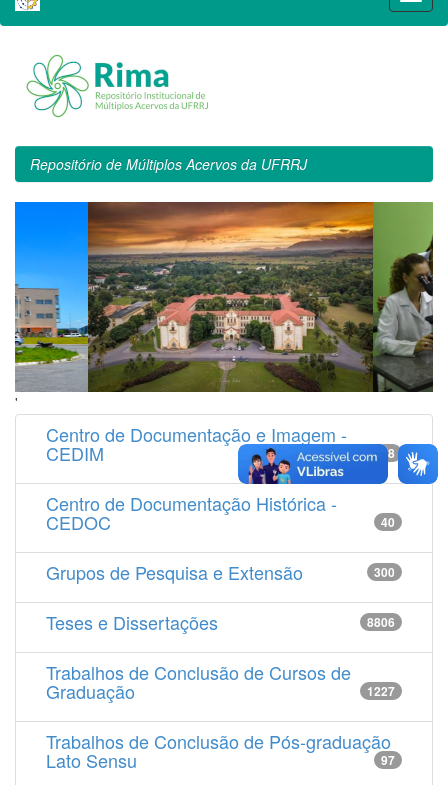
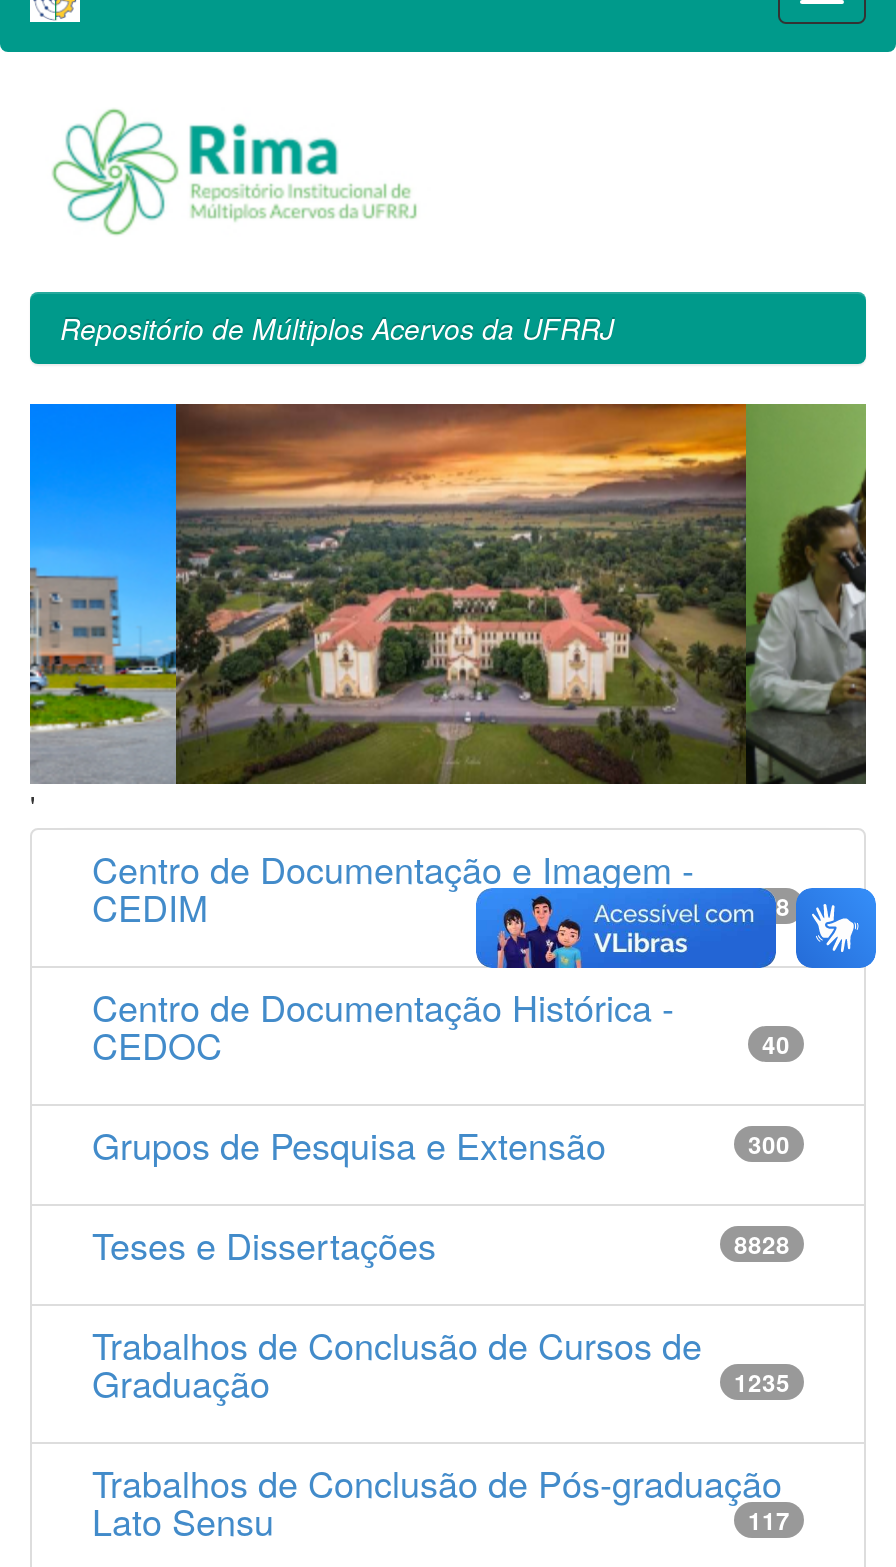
- 8806
+ 8828

- 1227
+ 1235

- 97
+ 117
